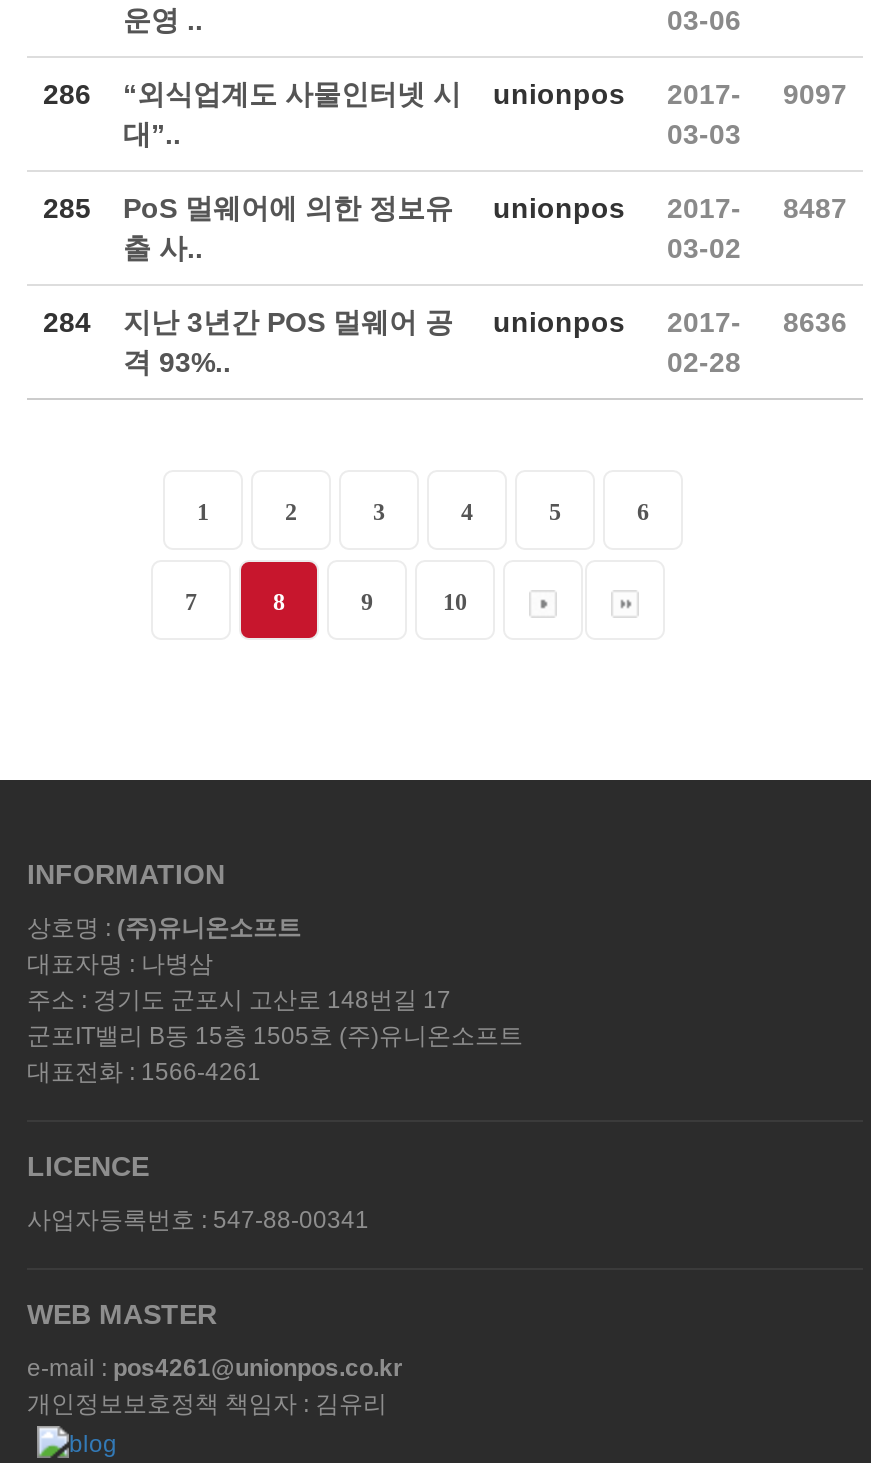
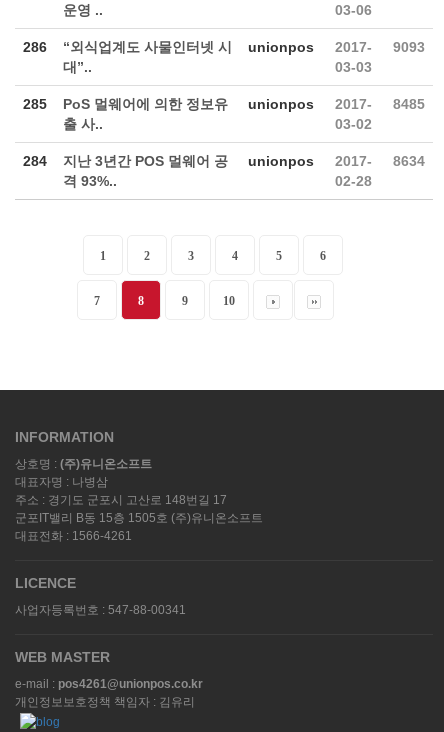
- 286 “외식업계도 사물인터넷 시 unionpos 2017- 9097
+ 286 “외식업계도 사물인터넷 시 unionpos 2017- 9093

- 285 PoS 멀웨어에 의한 정보유 unionpos 2017- 8487
+ 285 PoS 멀웨어에 의한 정보유 unionpos 2017- 8485

- 284 지난 3년간 POS 멀웨어 공 unionpos 2017- 8636
+ 284 지난 3년간 POS 멀웨어 공 unionpos 2017- 8634
